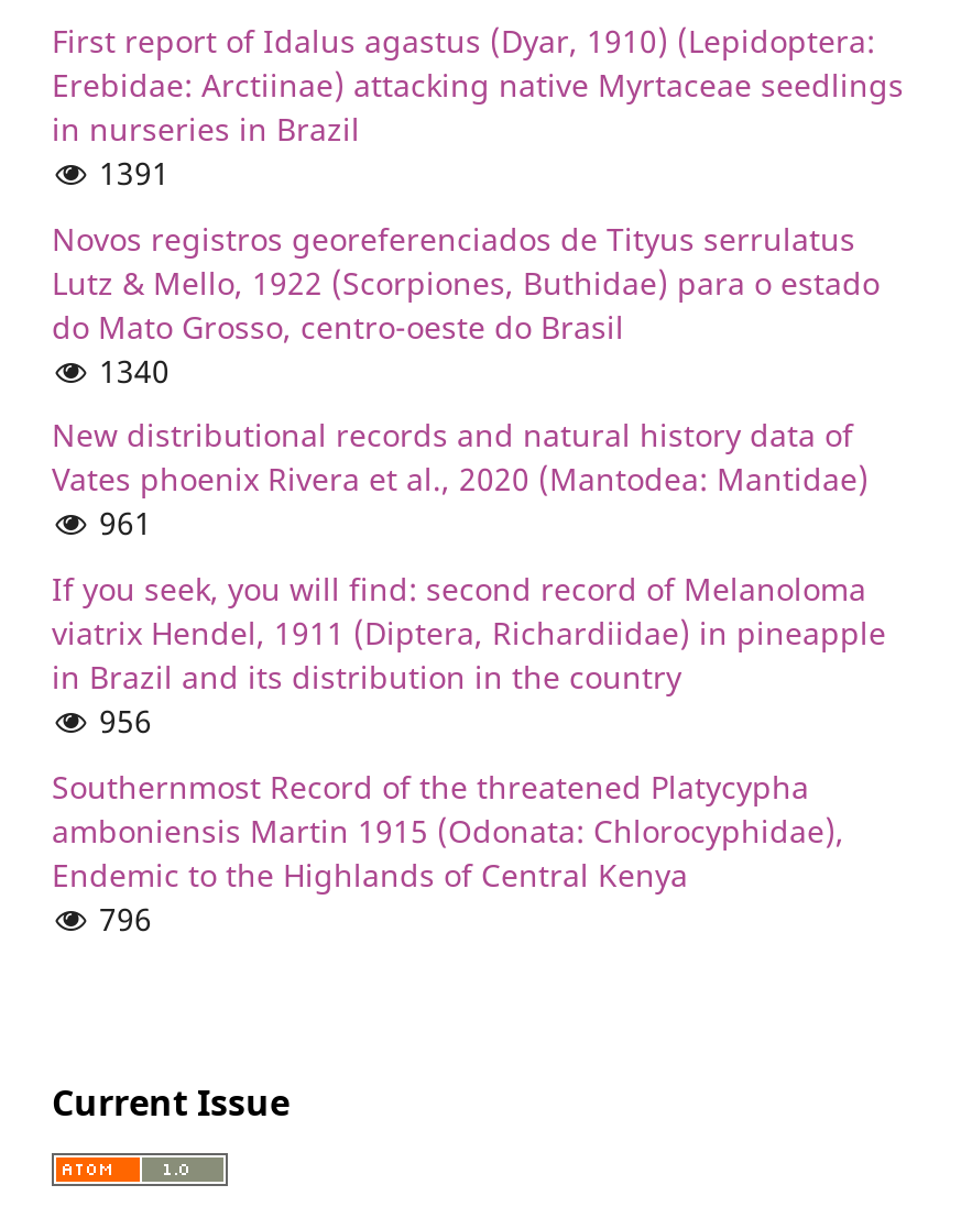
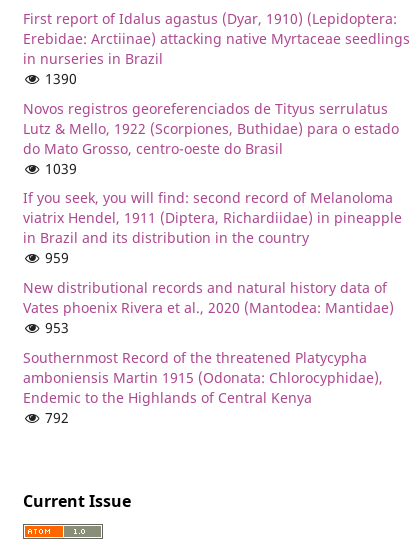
- 1391
+ 1390

- 1340
- 961
+ 1039

moved down: New distributional records and natural history data of | Vates phoenix Rivera et al., 2020 (Mantodea: Mantidae)

moved up: If you seek, you will find: second record of Melanoloma | viatrix Hendel, 1911 (Diptera, Richardiidae) in pineapple | in Brazil and its distribution in the country

- 956
+ 959
+ 953

- 796
+ 792
